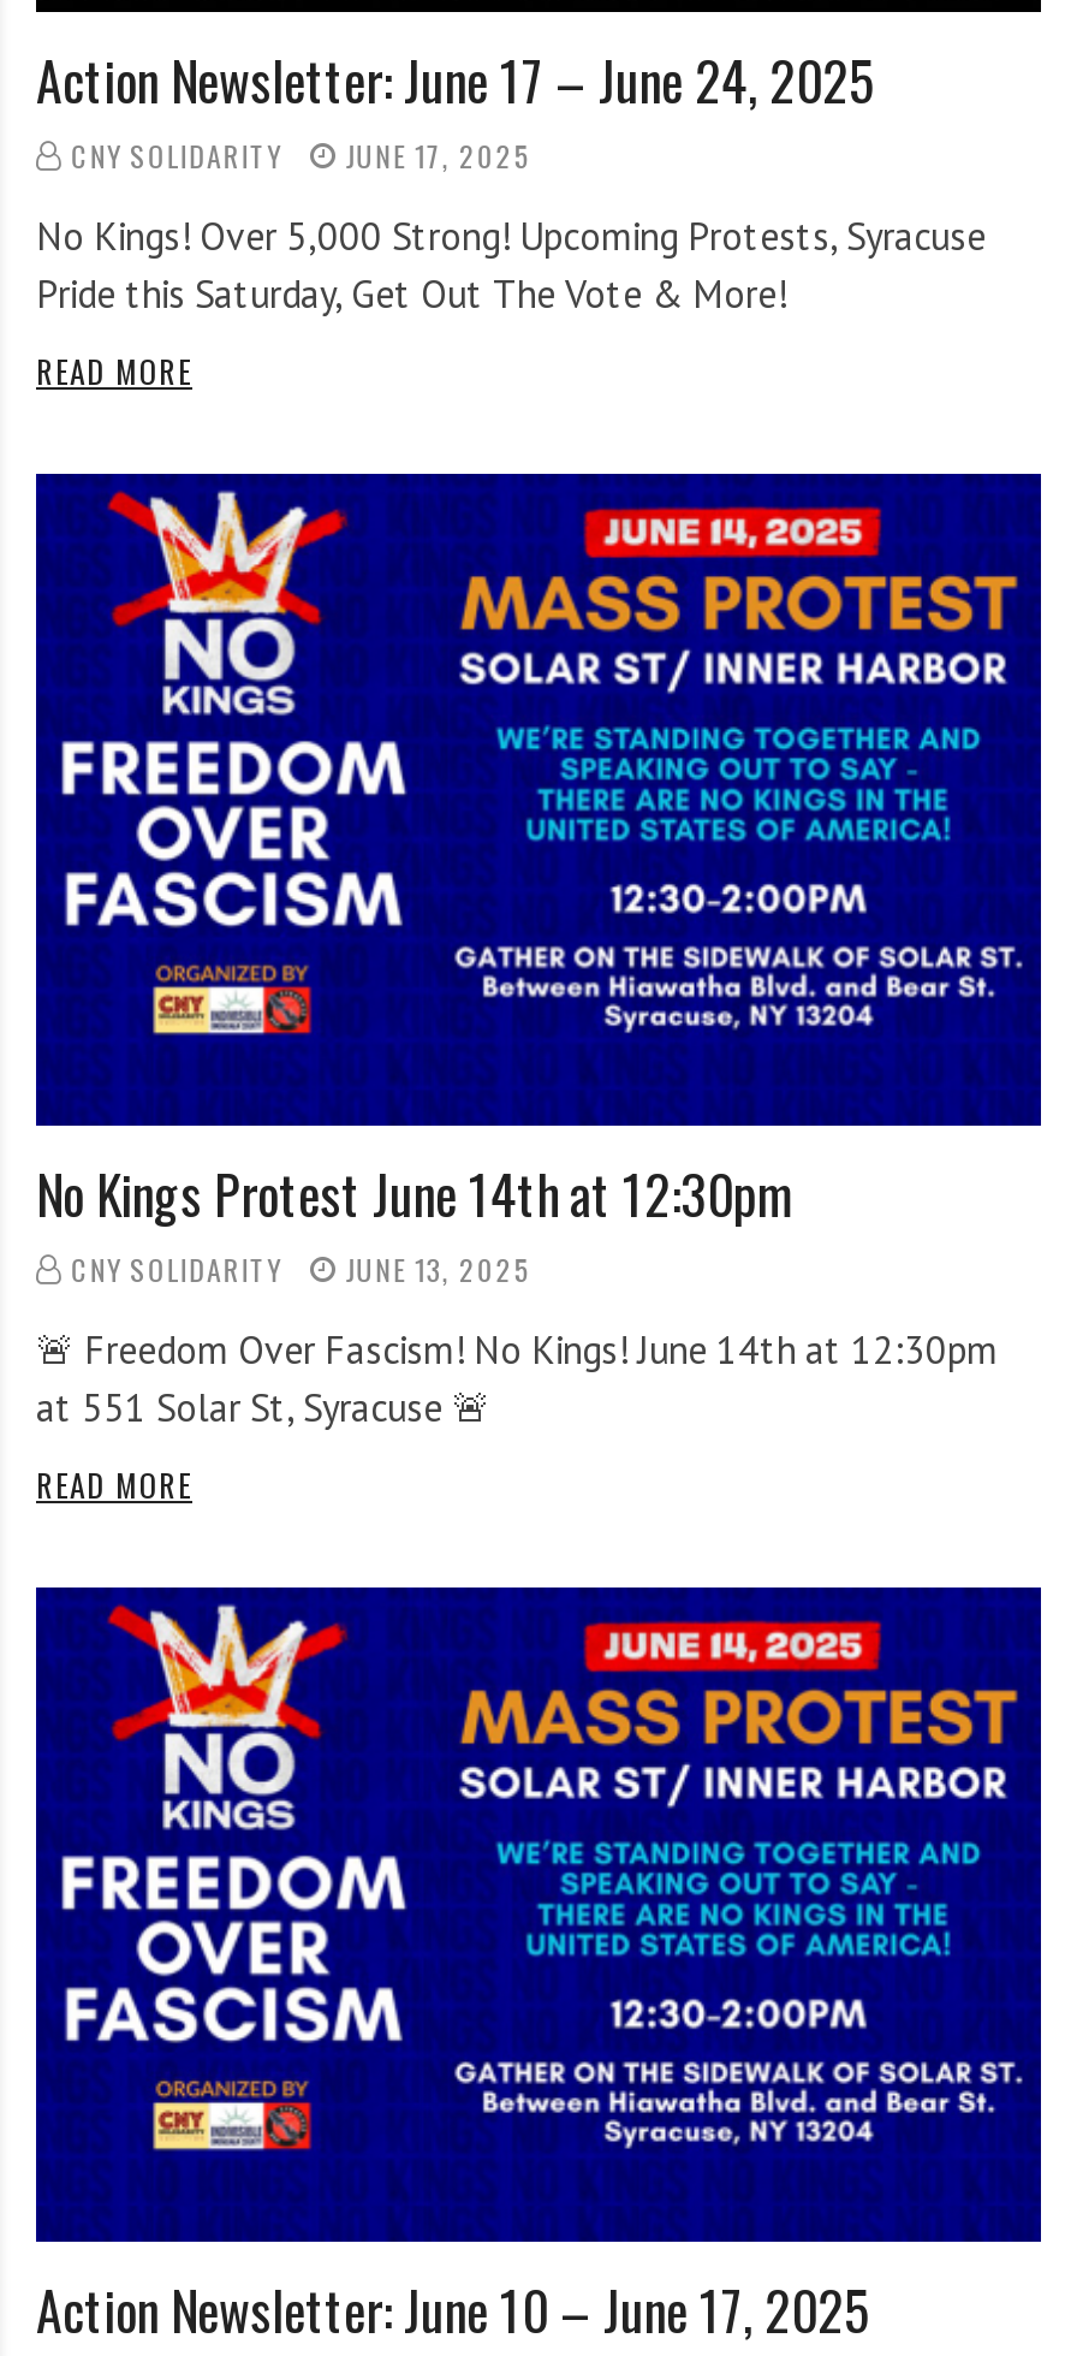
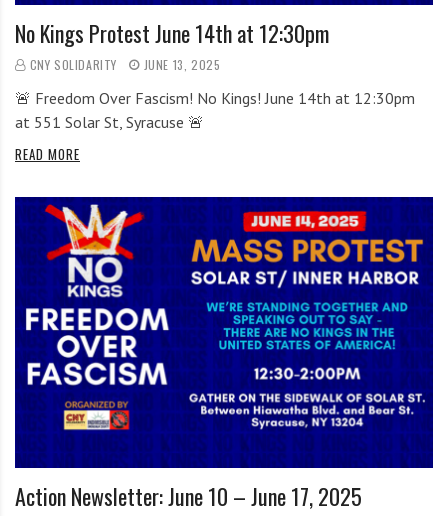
- Action Newsletter: June 17 – June 24, 2025
- CNY SOLIDARITY
- JUNE 17, 2025
- No Kings! Over 5,000 Strong! Upcoming Protests, Syracuse
- Pride this Saturday, Get Out The Vote & More!
- READ MORE
